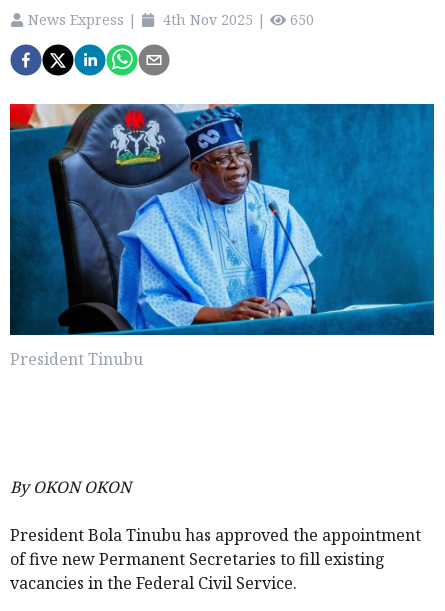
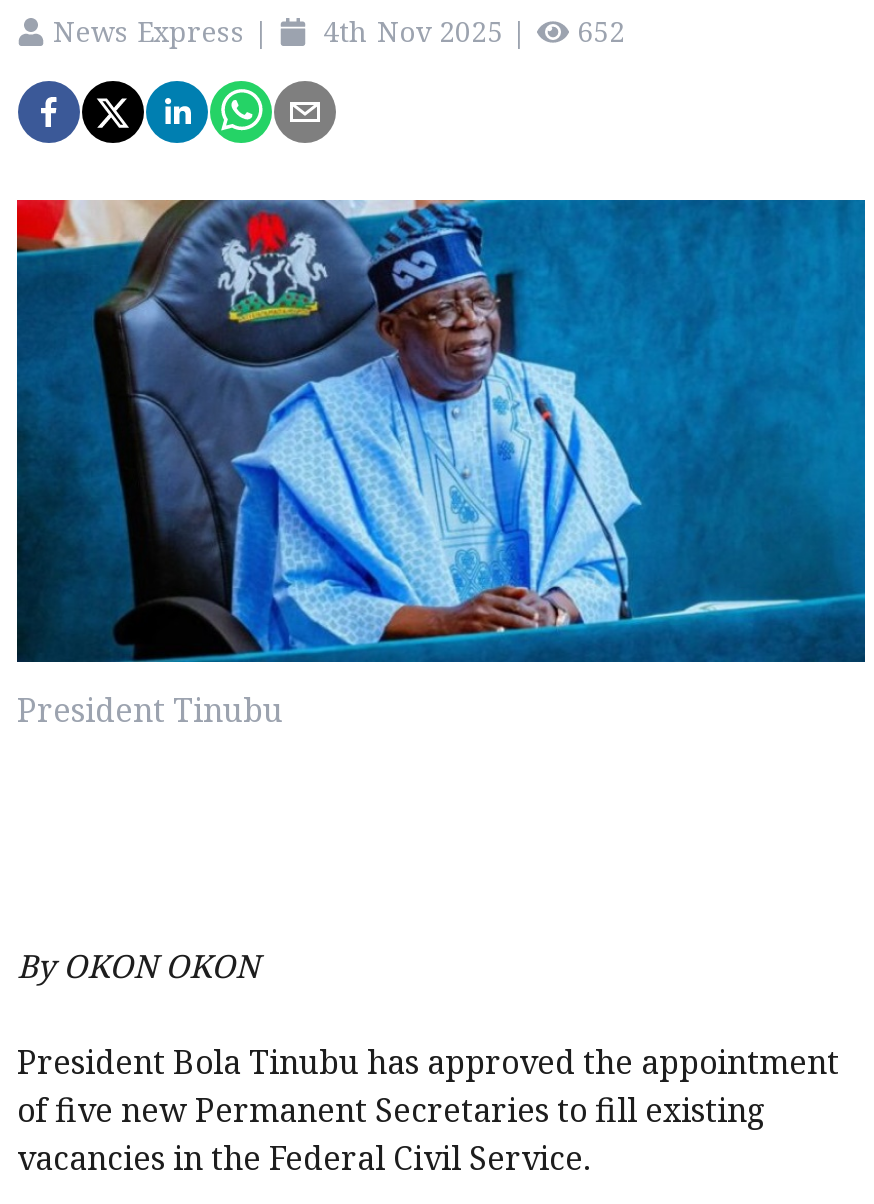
- 650
+ 652
